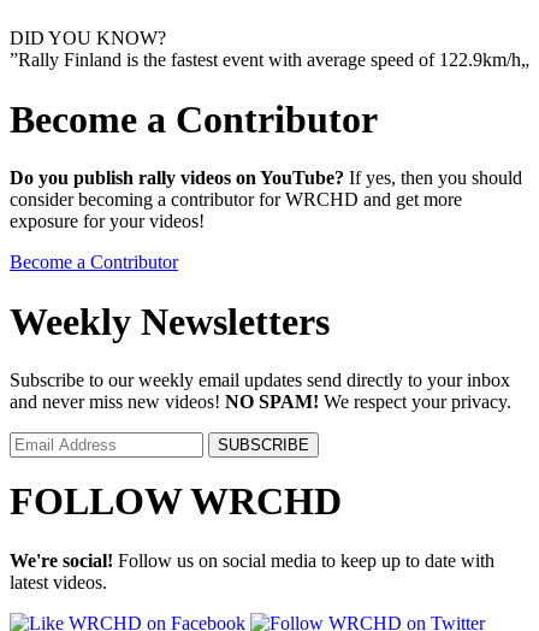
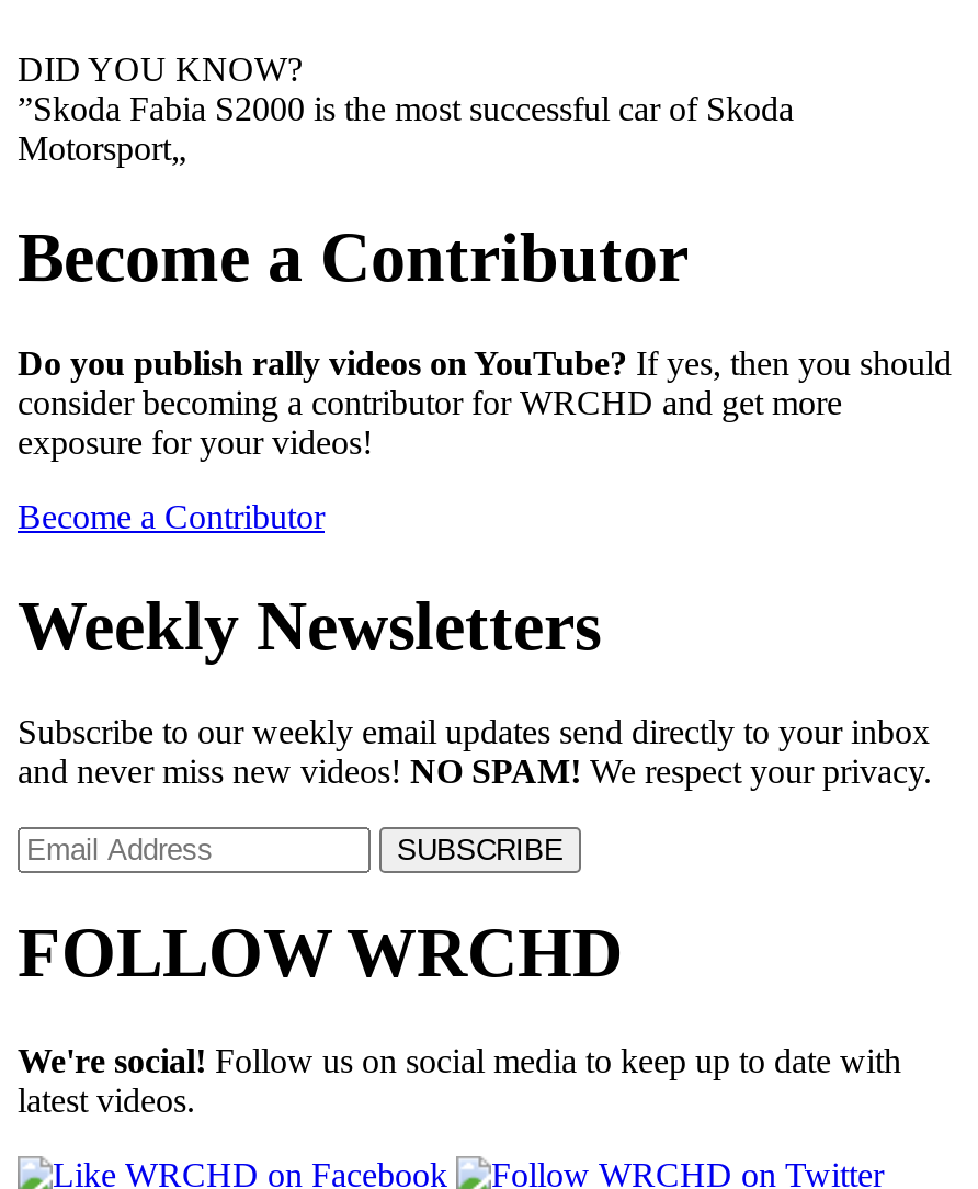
- ”Rally Finland is the fastest event with average speed of 122.9km/h„
+ ”Skoda Fabia S2000 is the most successful car of Skoda
+ Motorsport„
